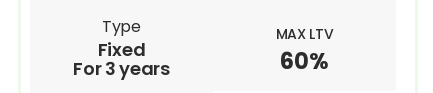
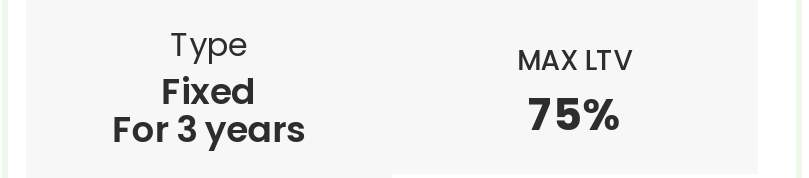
- 60%
+ 75%
